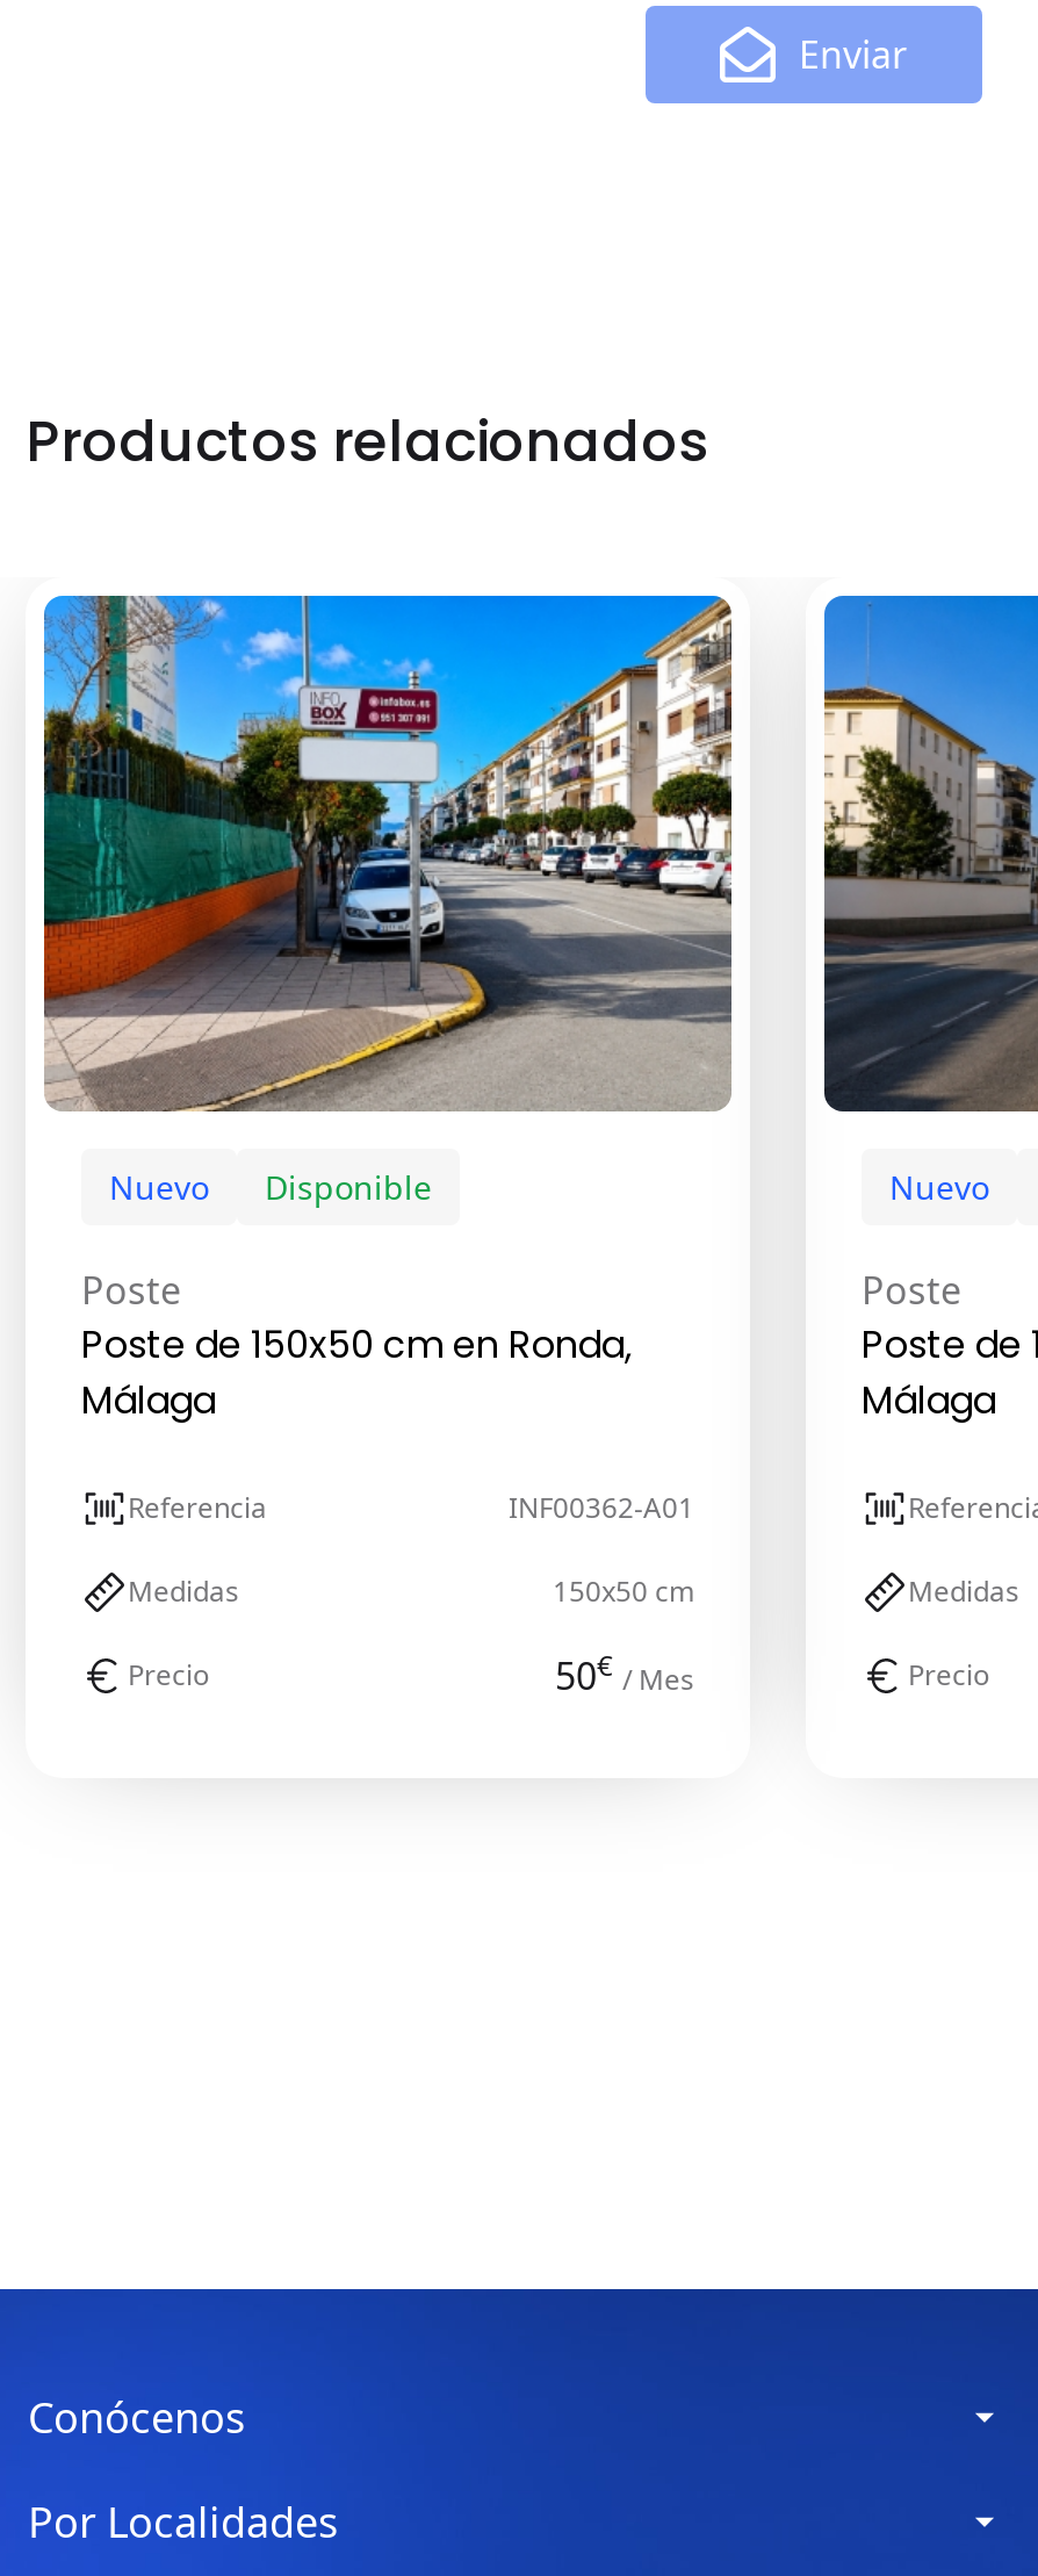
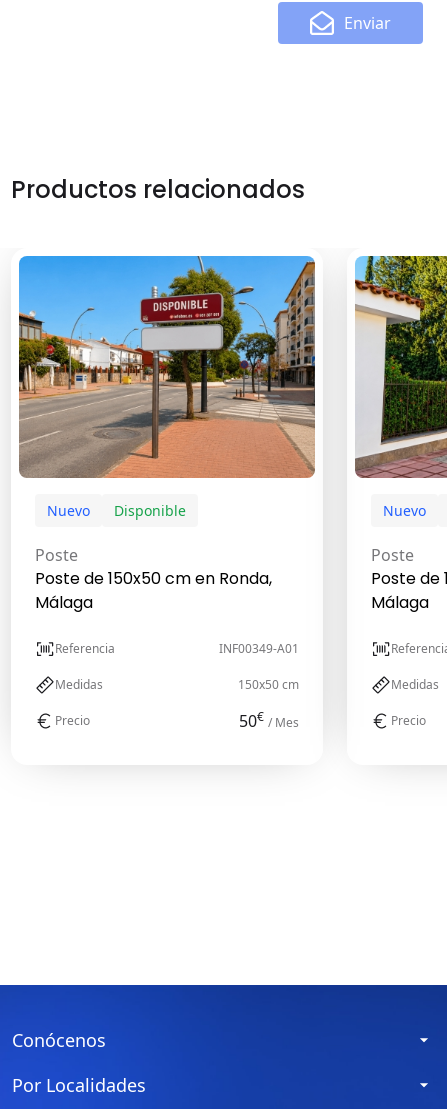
- [image]
+ [image]

- [image]
+ [image]

- INF00362-A01
+ INF00349-A01
